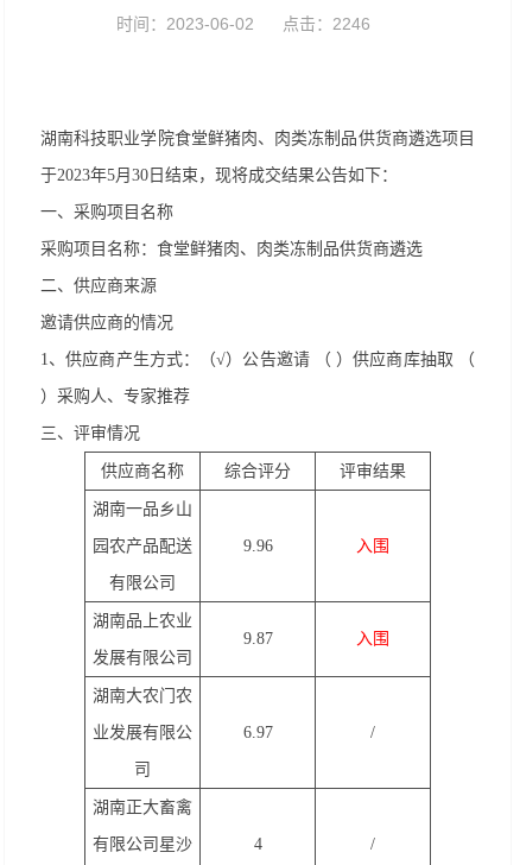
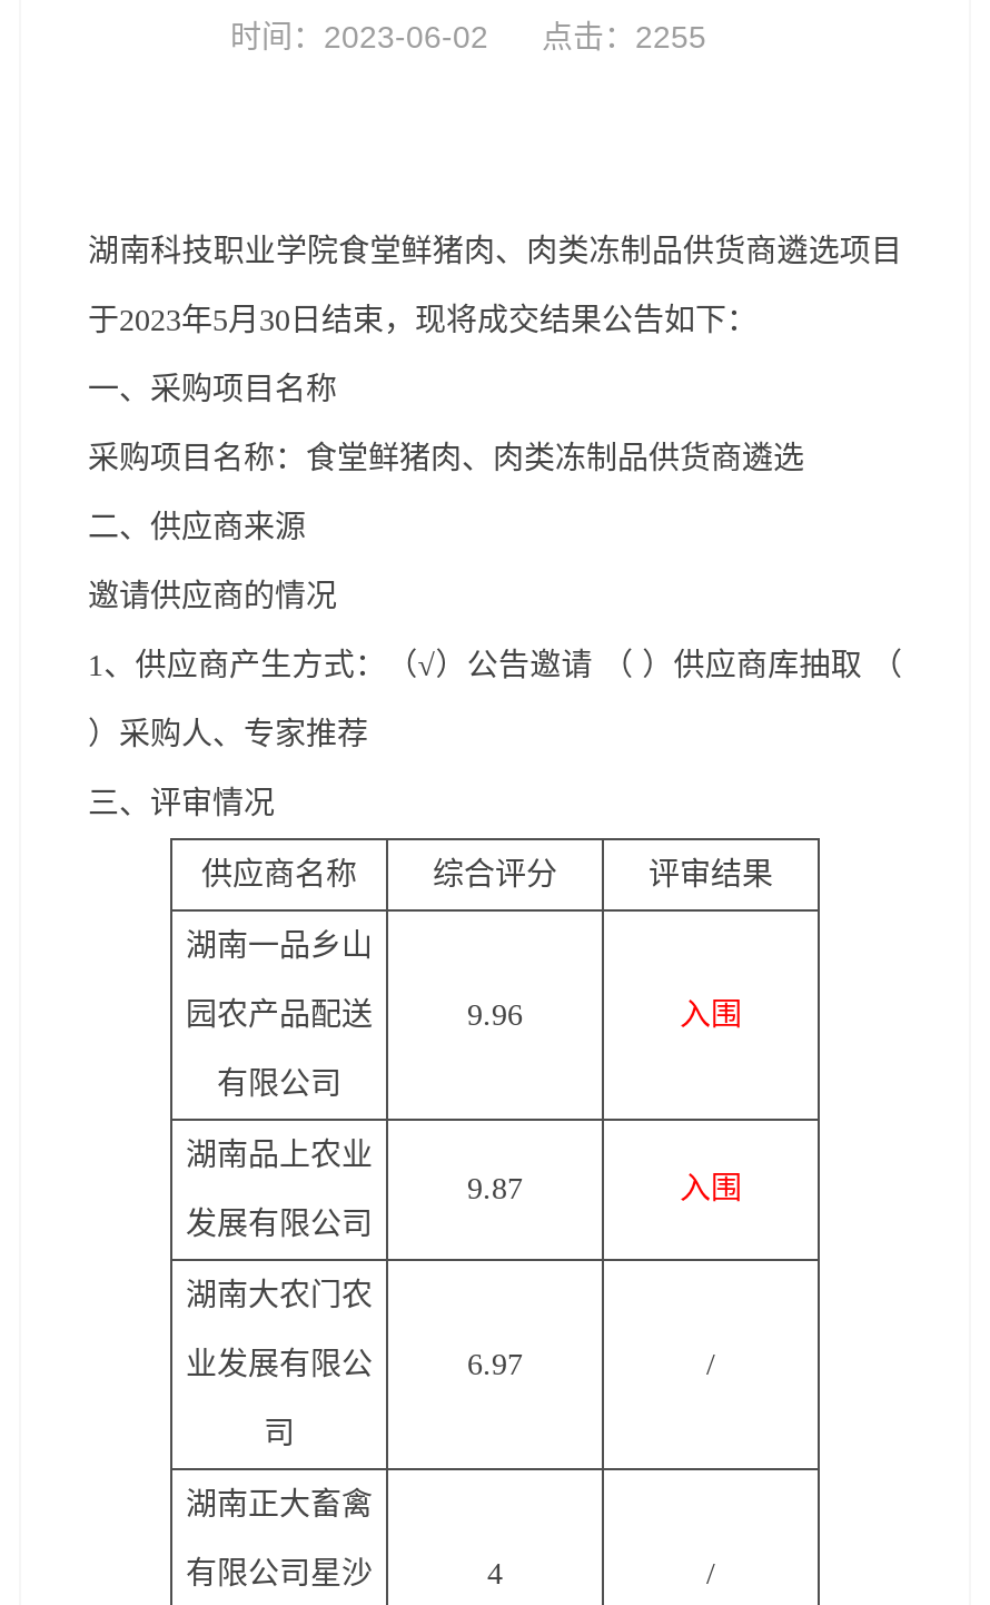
- 时间：2023-06-02 点击：2246
+ 时间：2023-06-02 点击：2255
